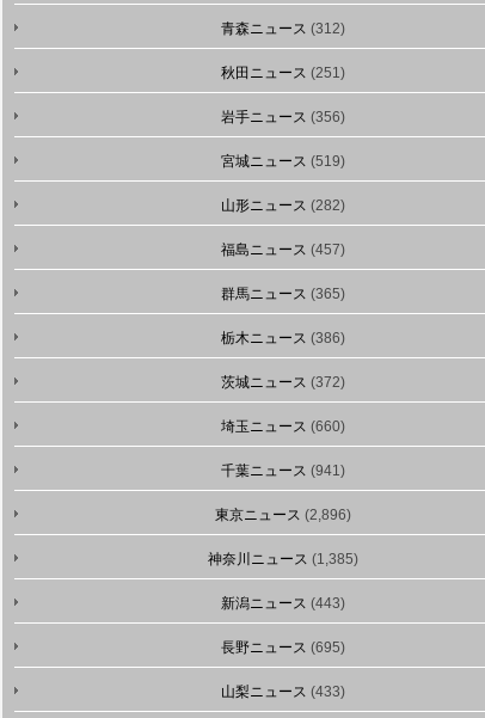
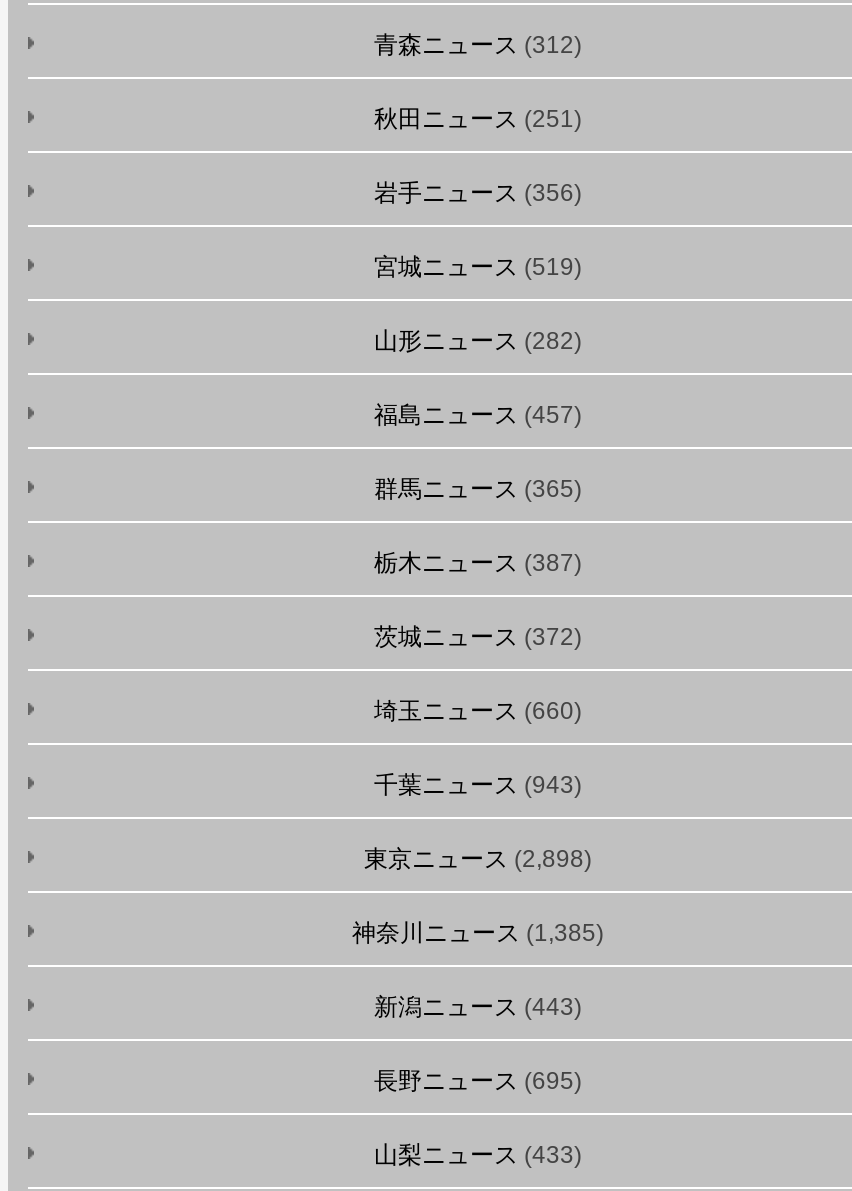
- 栃木ニュース(386)
+ 栃木ニュース(387)

- 千葉ニュース(941)
+ 千葉ニュース(943)

- 東京ニュース(2,896)
+ 東京ニュース(2,898)
